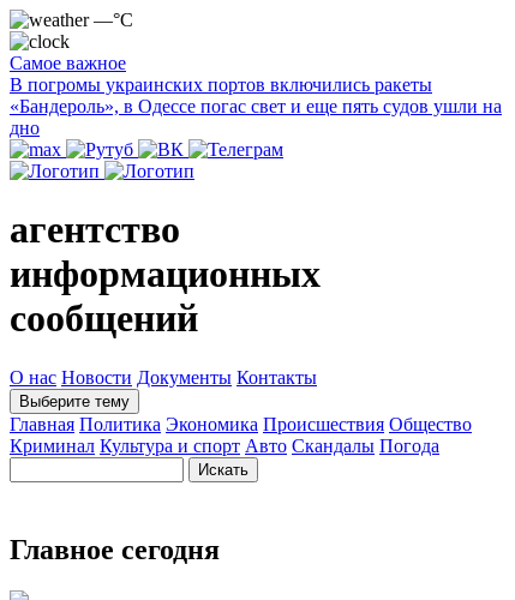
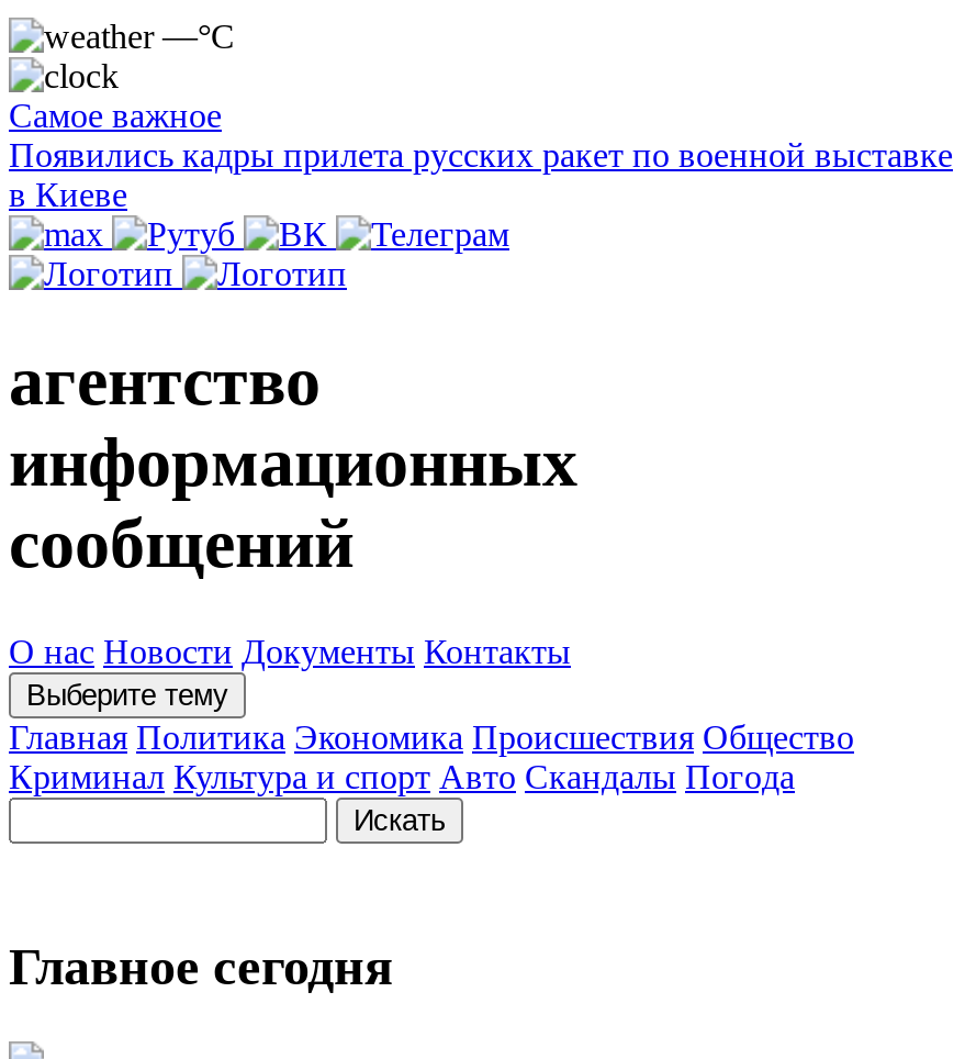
- В погромы украинских портов включились ракеты
- «Бандероль», в Одессе погас свет и еще пять судов ушли на
- дно
+ Появились кадры прилета русских ракет по военной выставке
+ в Киеве
